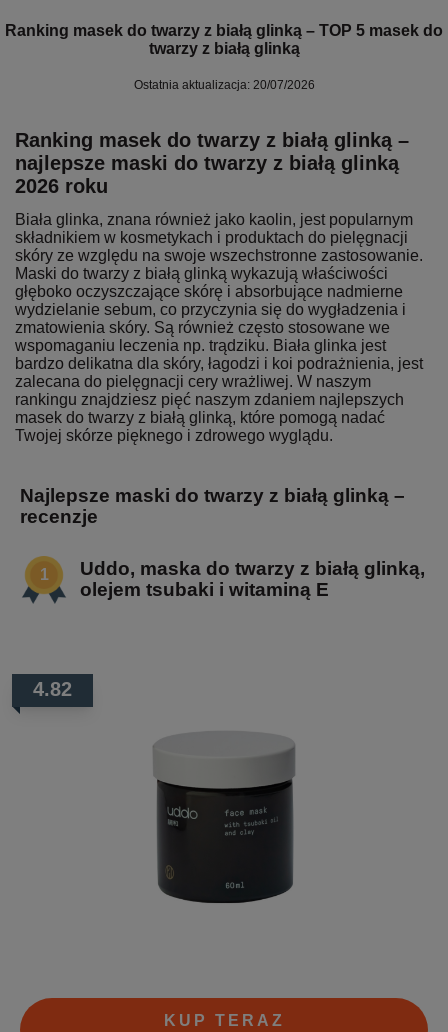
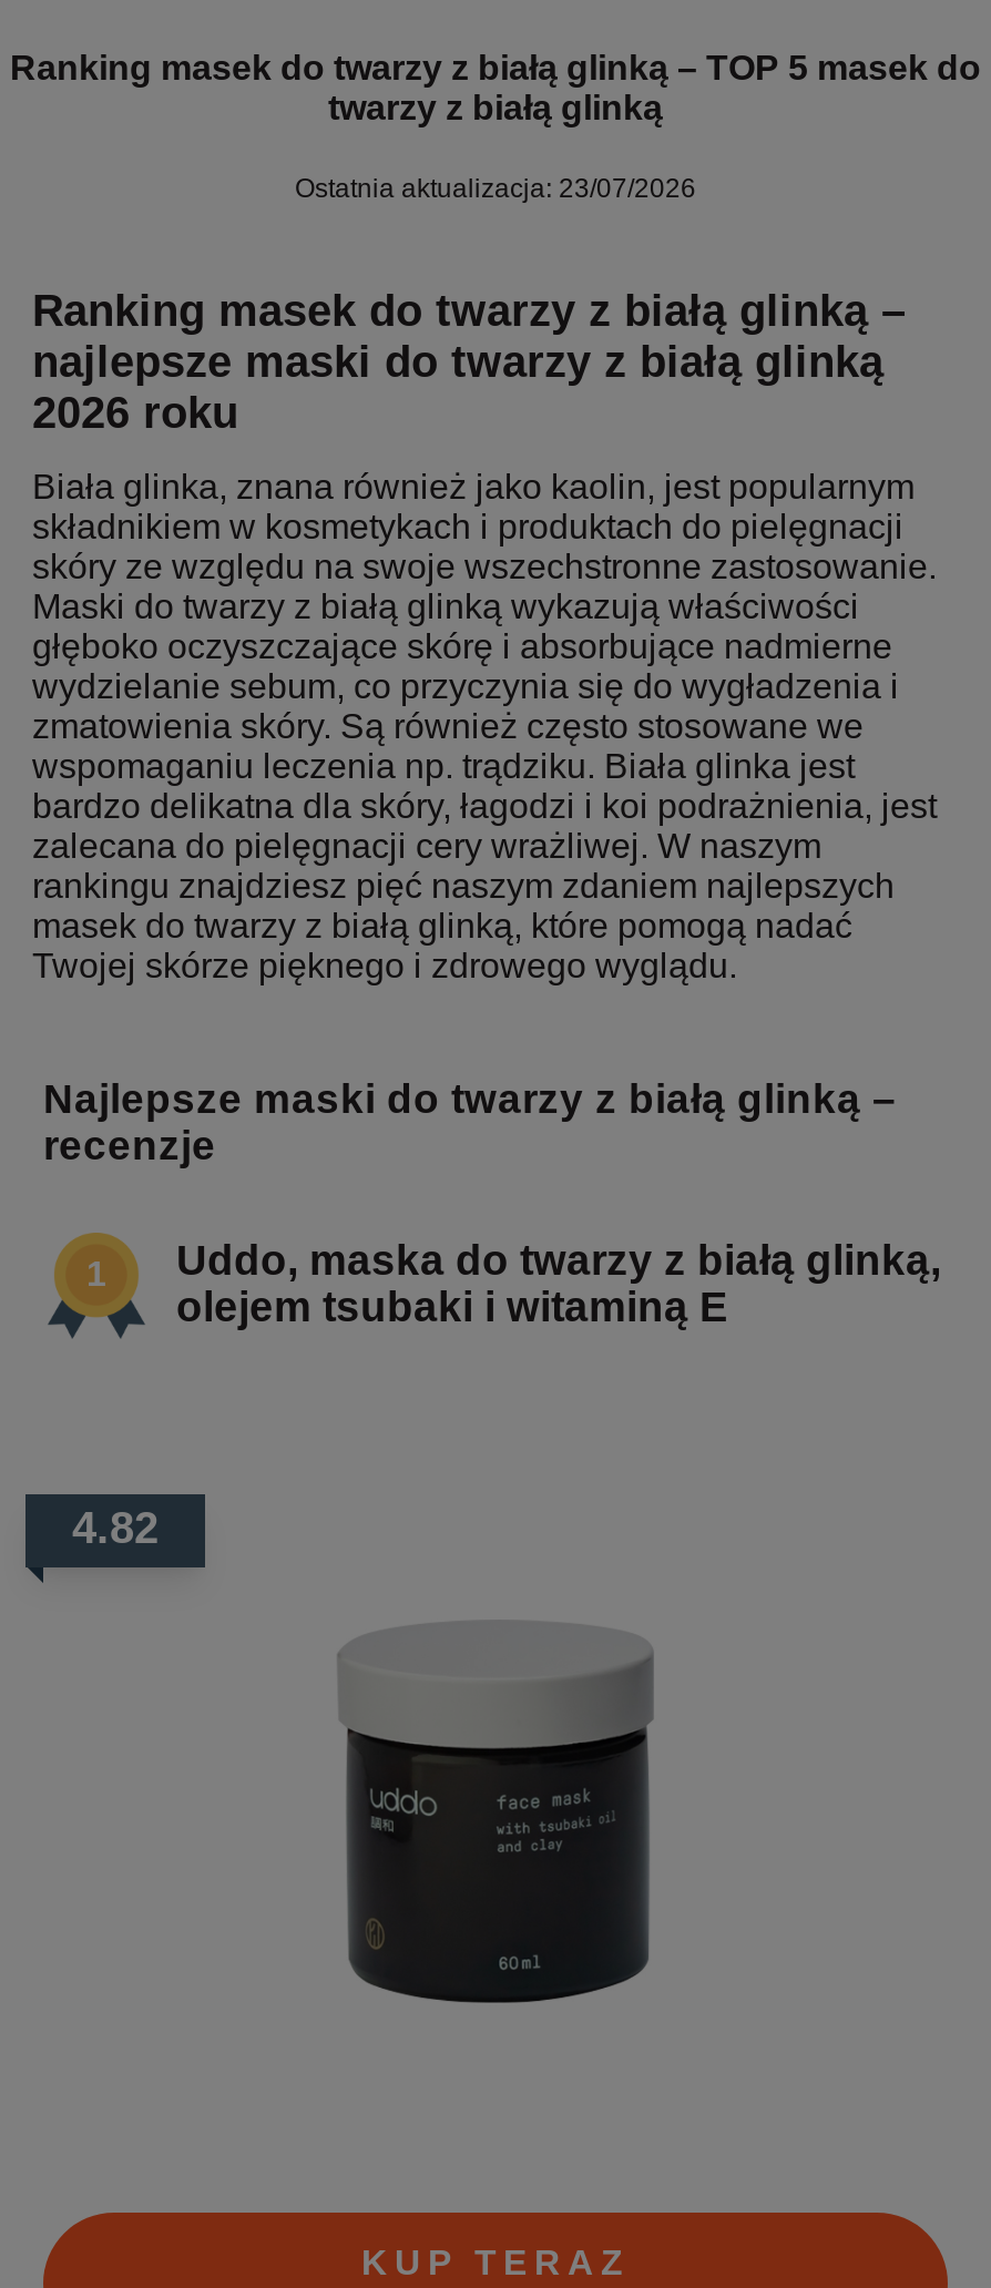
- Ostatnia aktualizacja: 20/07/2026
+ Ostatnia aktualizacja: 23/07/2026
